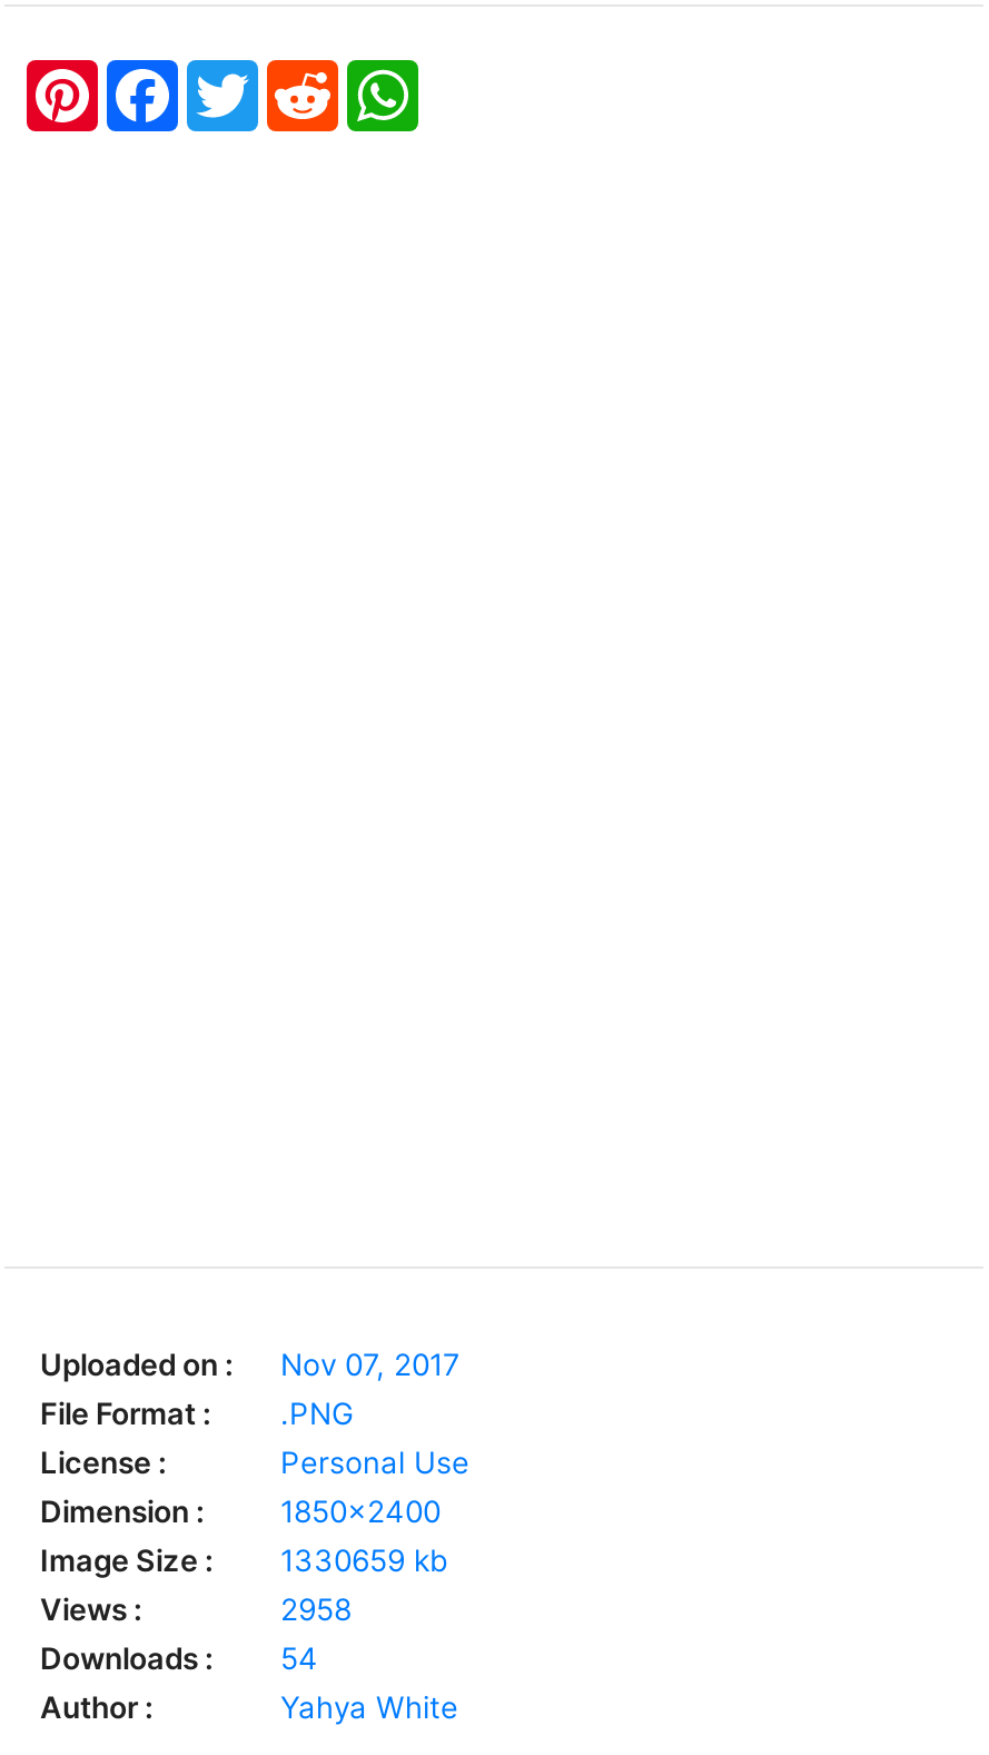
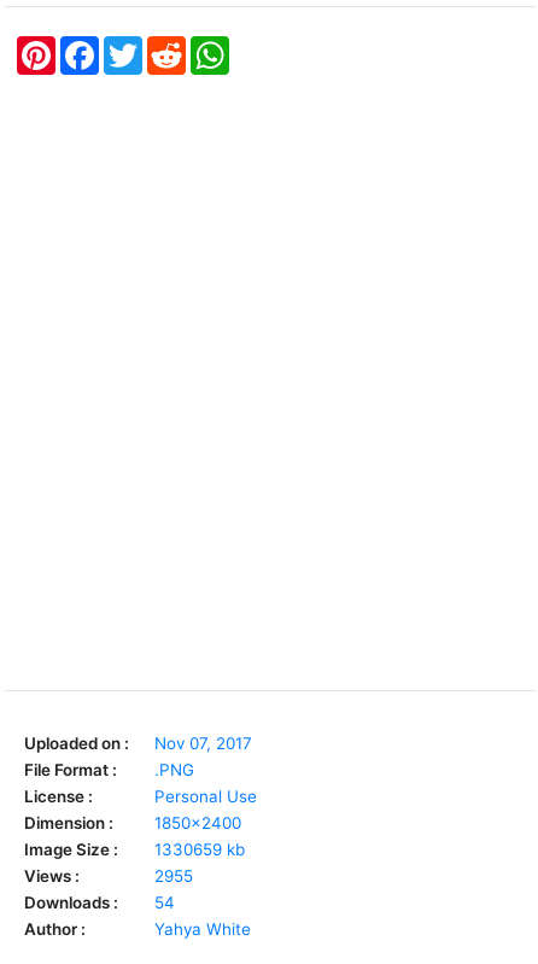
- 2958
+ 2955
